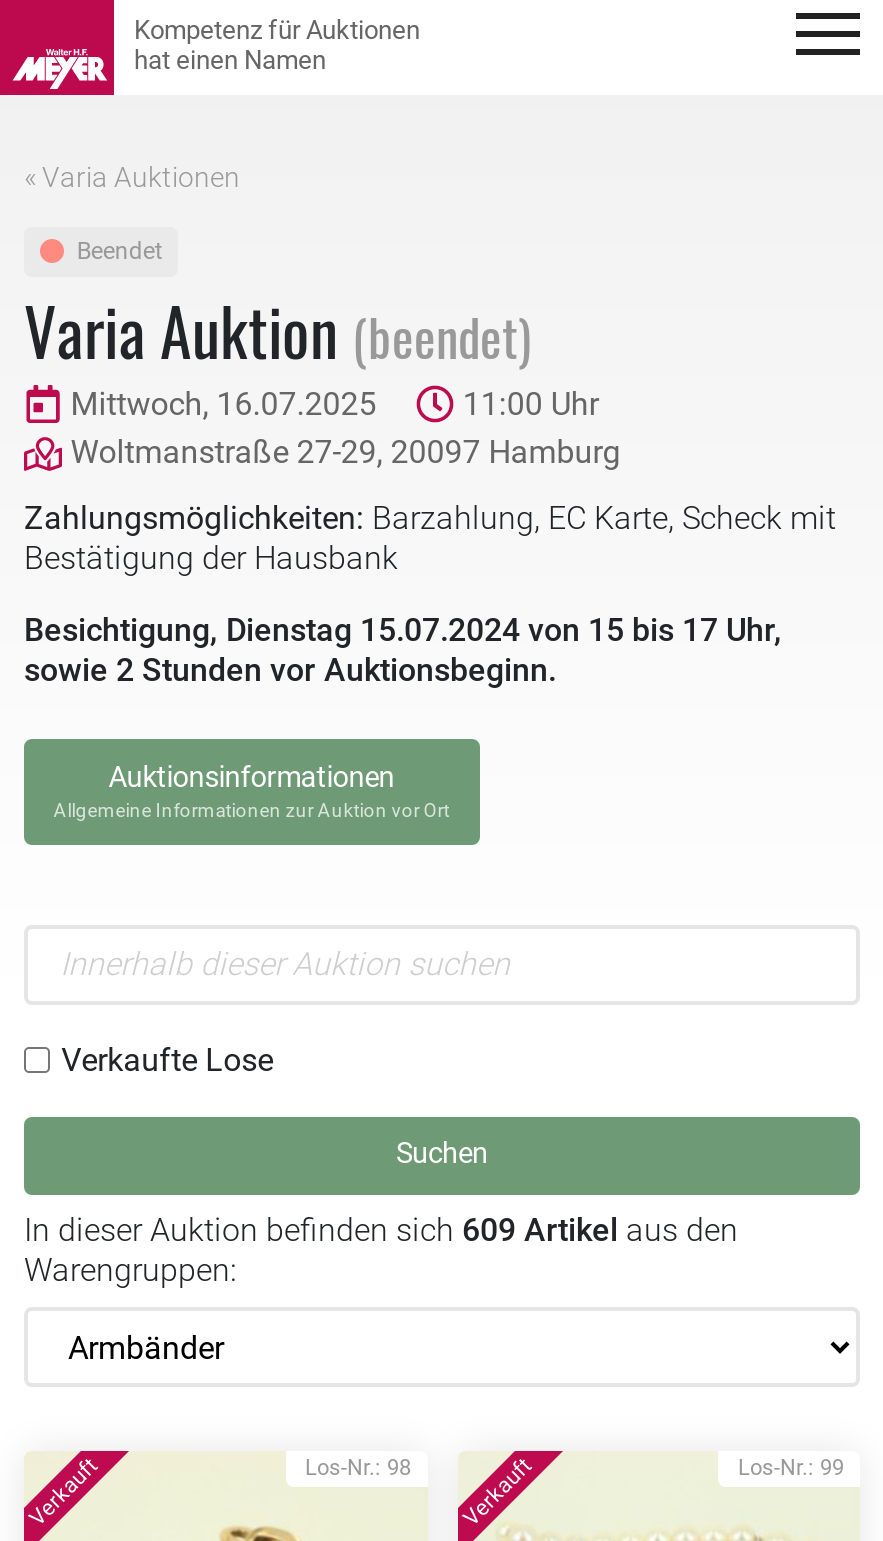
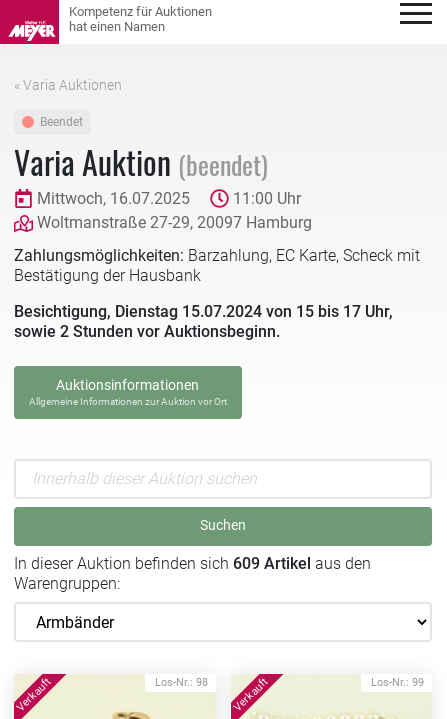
- Verkaufte Lose
